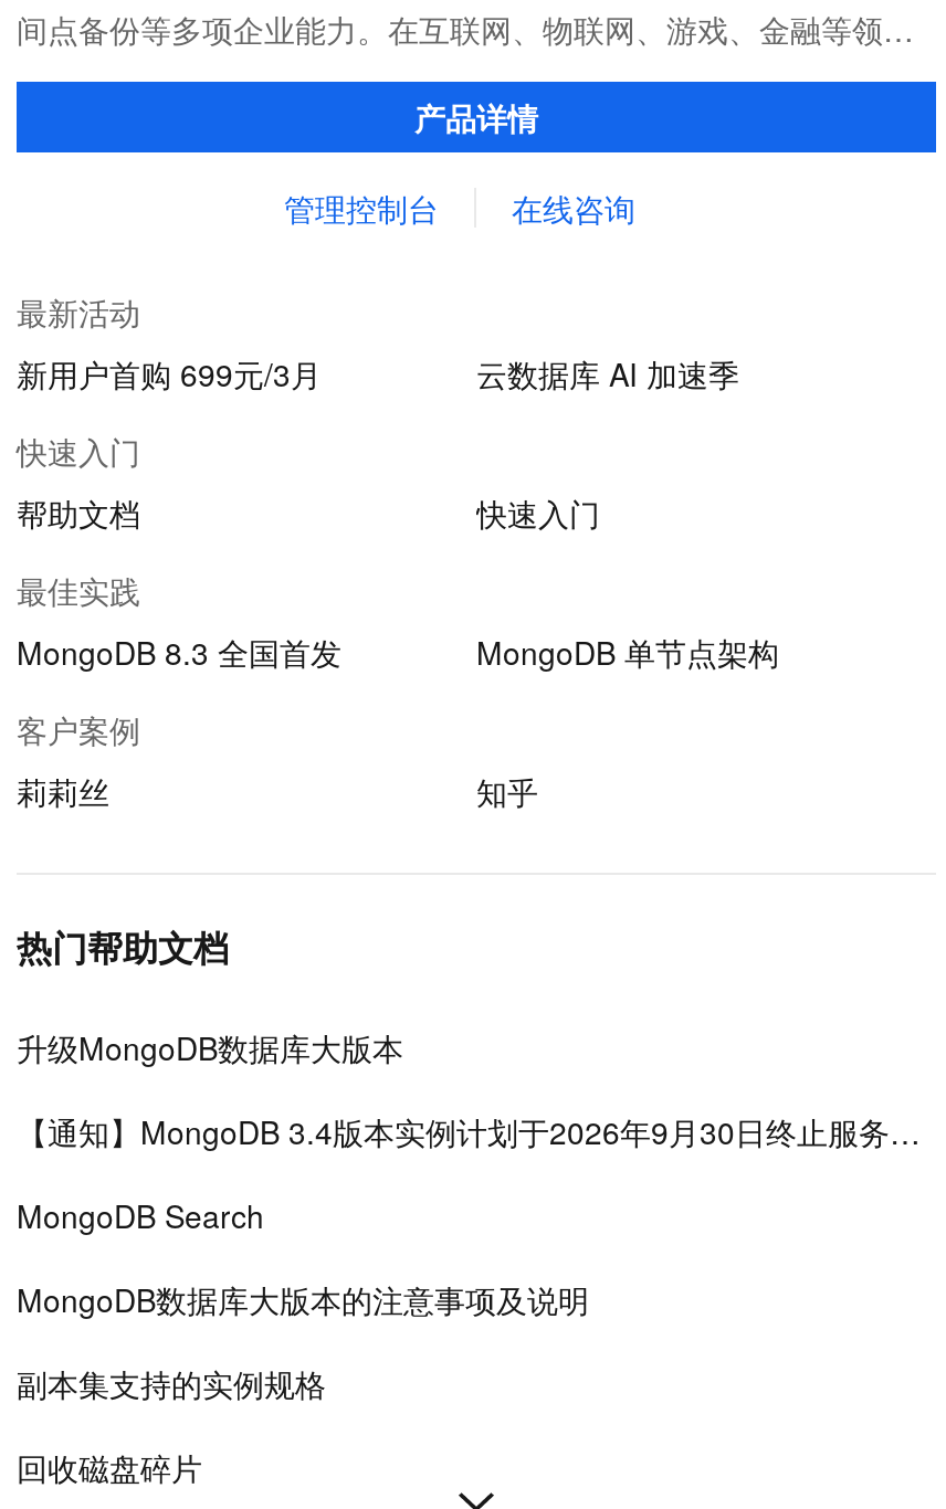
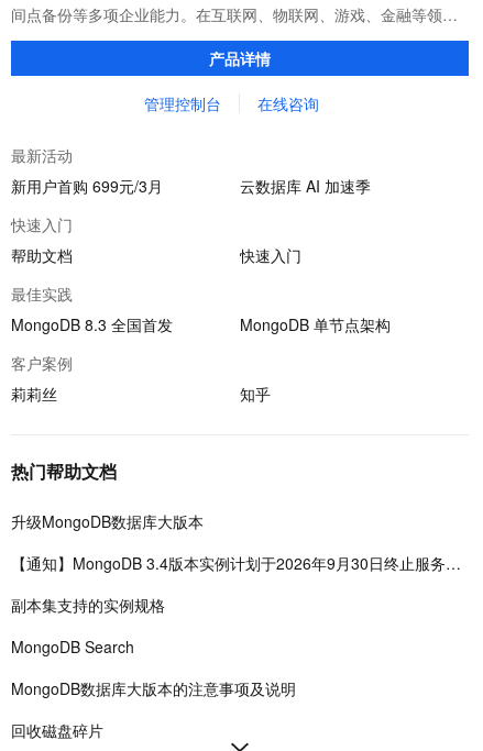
moved down: MongoDB Search | MongoDB数据库大版本的注意事项及说明

moved up: 副本集支持的实例规格
